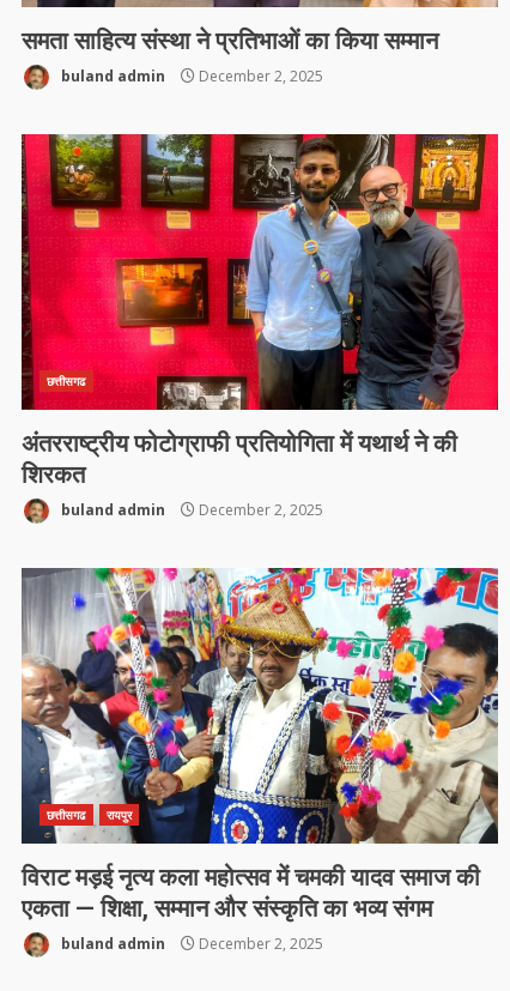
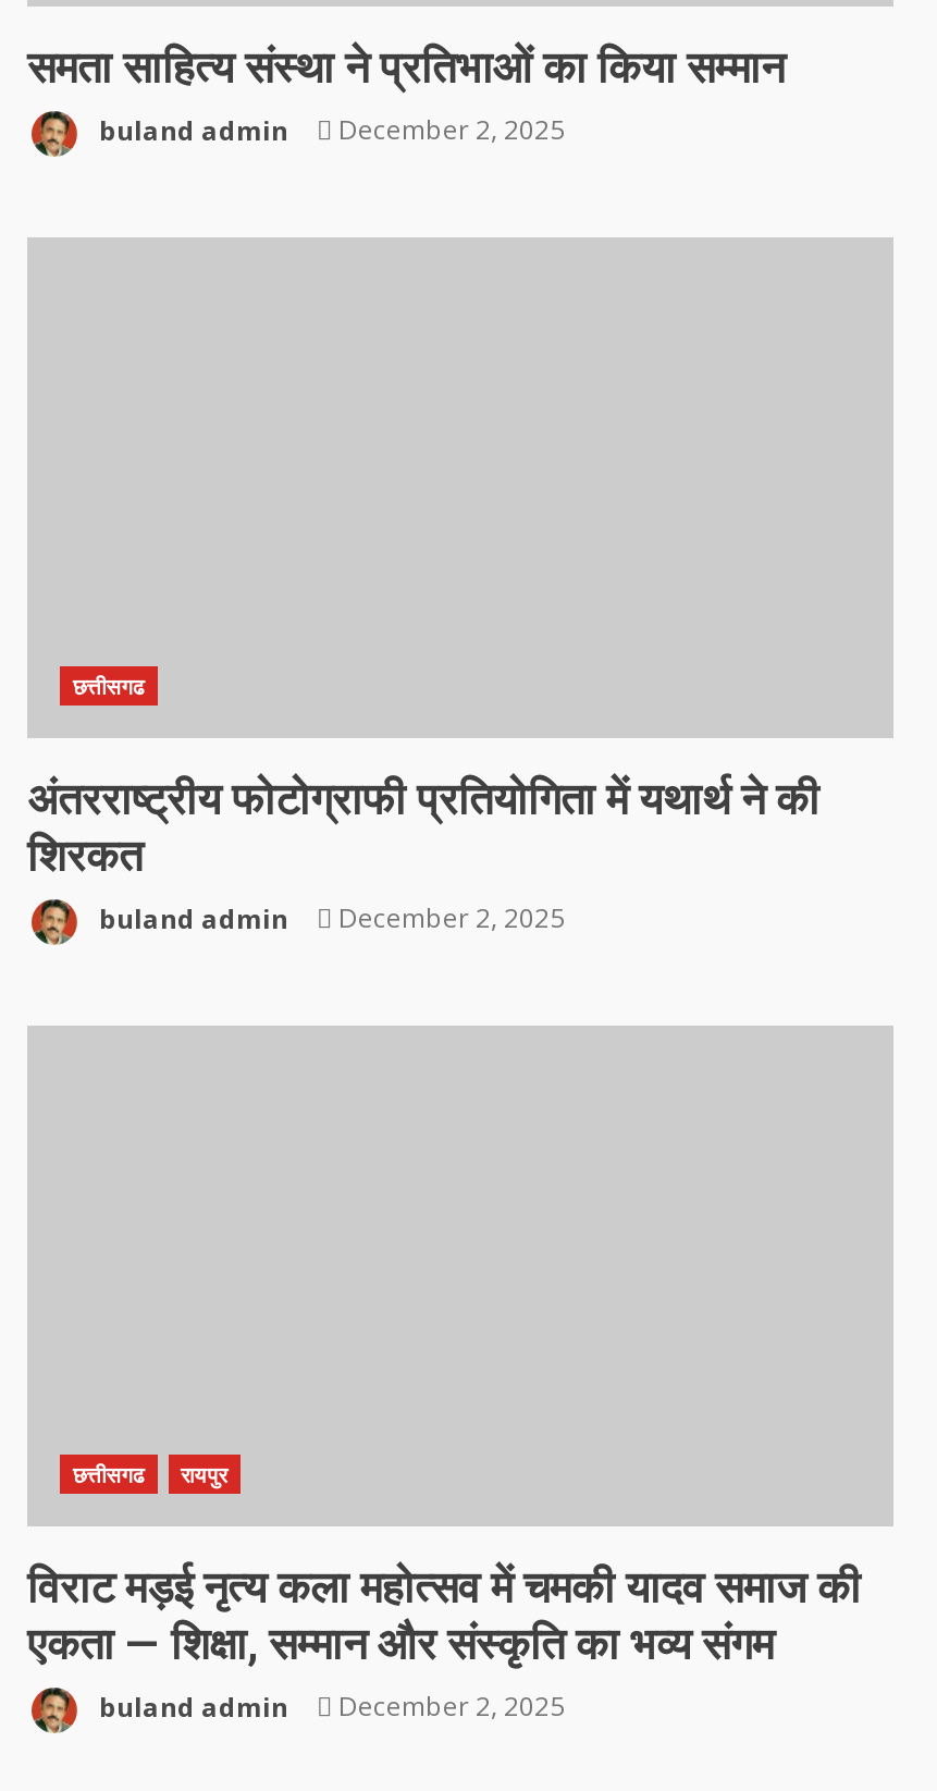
- [image]

- [image]
